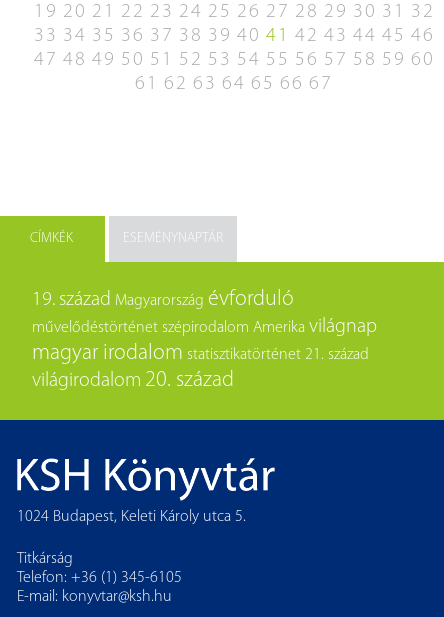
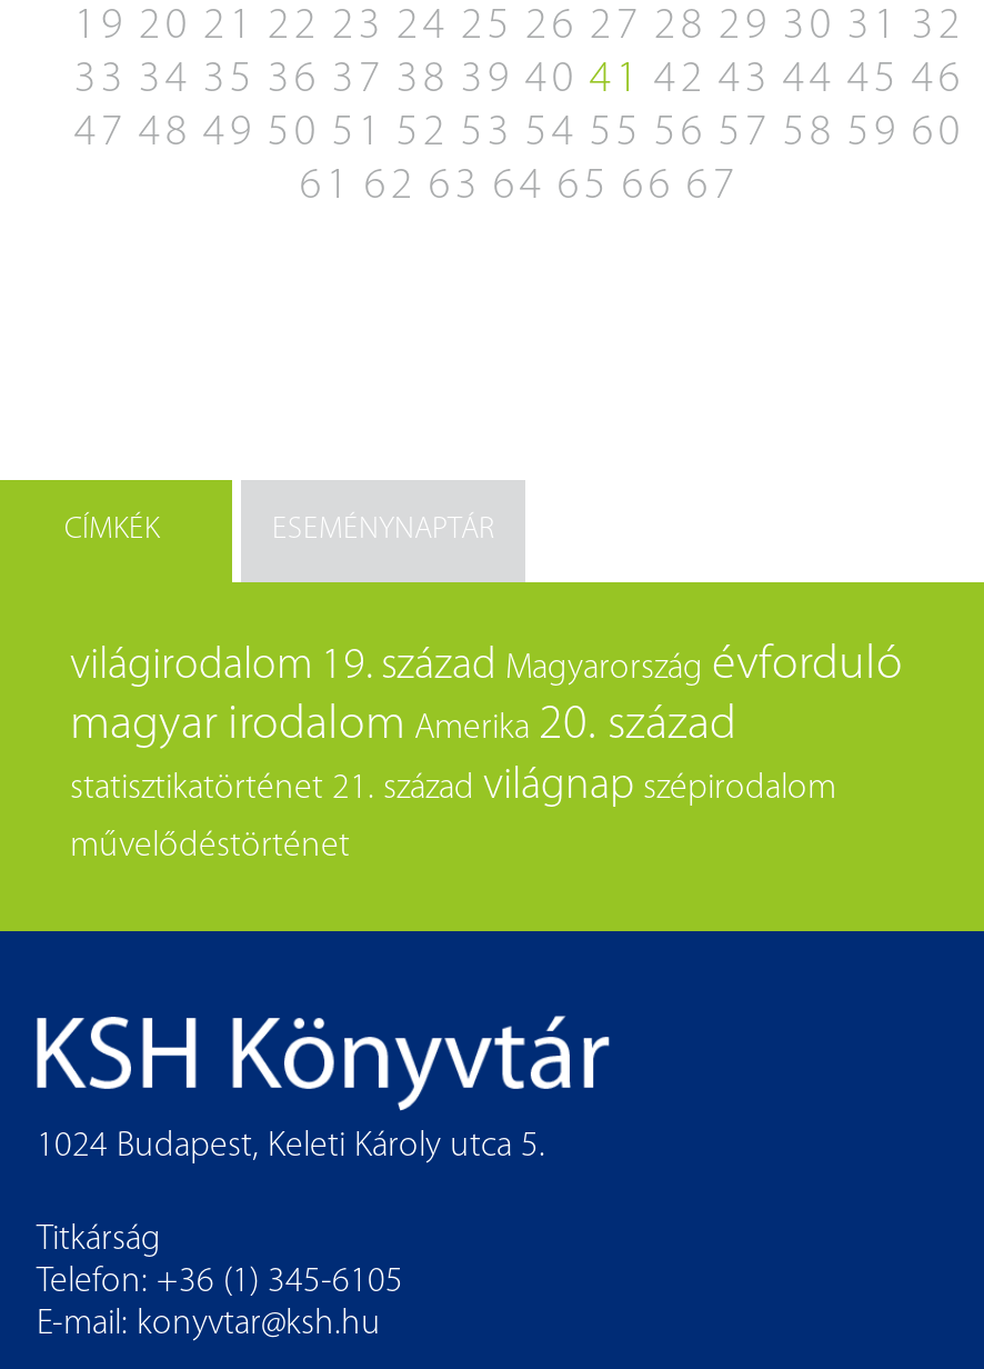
- 19. század Magyarország évforduló
- művelődéstörténet szépirodalom Amerika világnap
- magyar irodalom statisztikatörténet 21. század
- világirodalom 20. század
+ világirodalom 19. század Magyarország évforduló
+ magyar irodalom Amerika 20. század
+ statisztikatörténet 21. század világnap szépirodalom
+ művelődéstörténet
